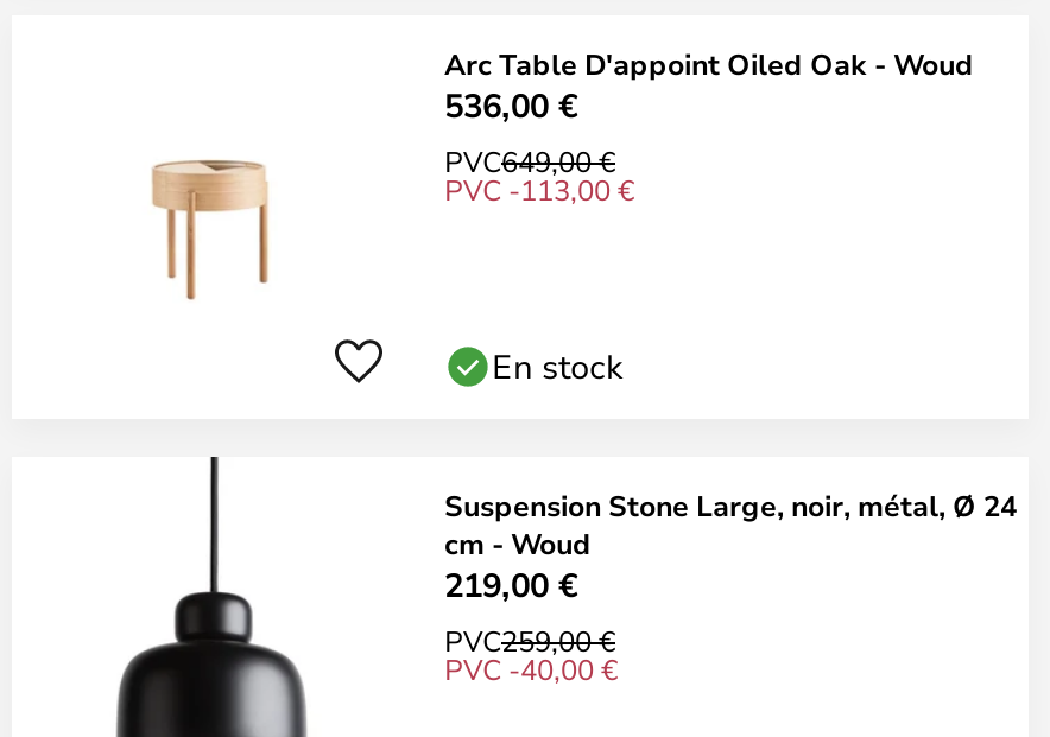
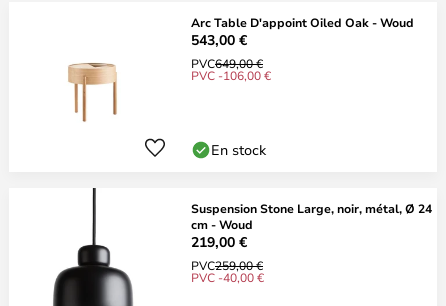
- 536,00 €
+ 543,00 €

- PVC -113,00 €
+ PVC -106,00 €
